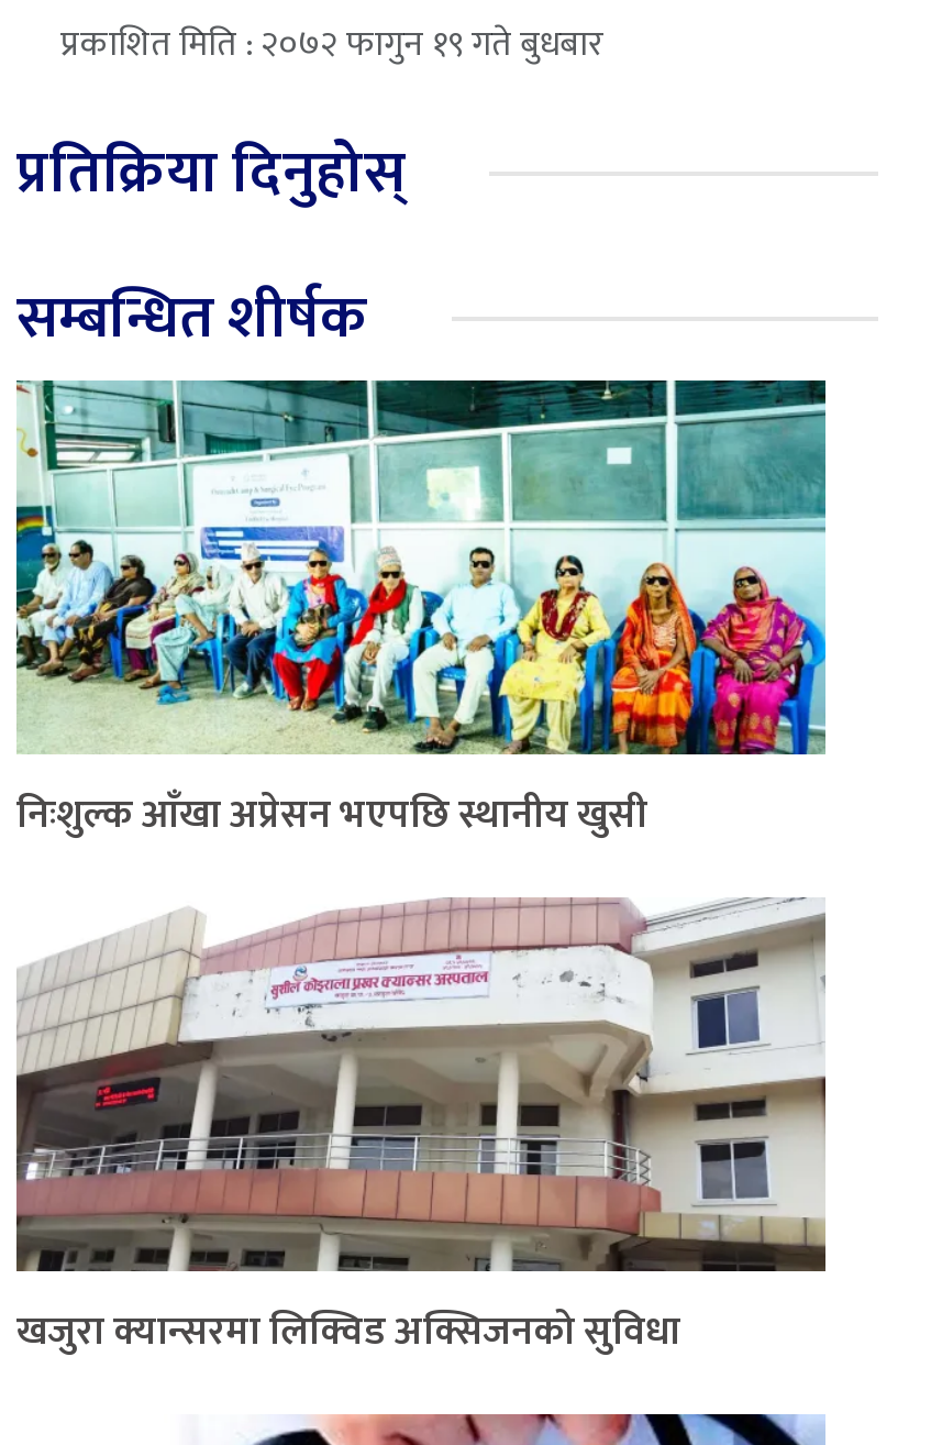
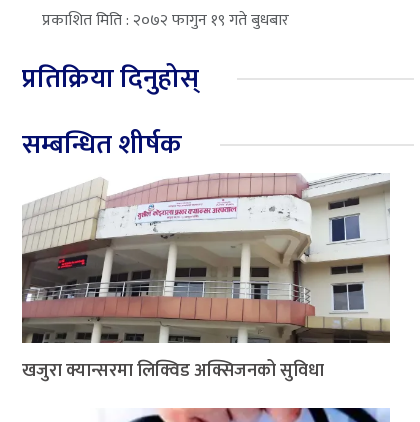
- [image]
- निःशुल्क आँखा अप्रेसन भएपछि स्थानीय खुसी
